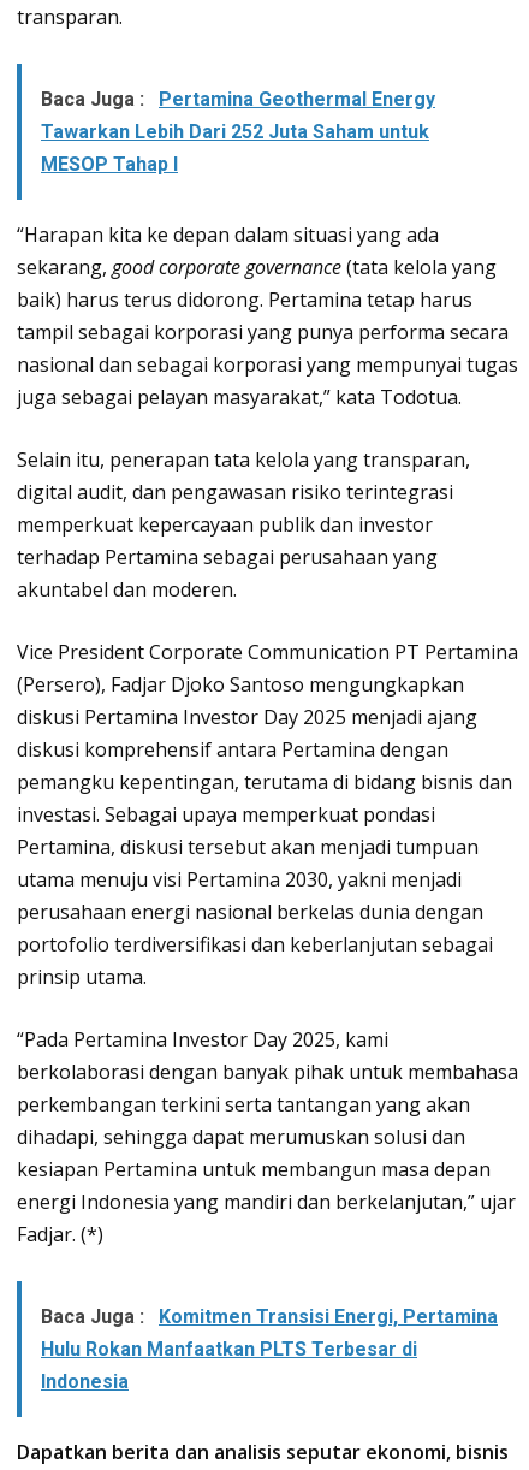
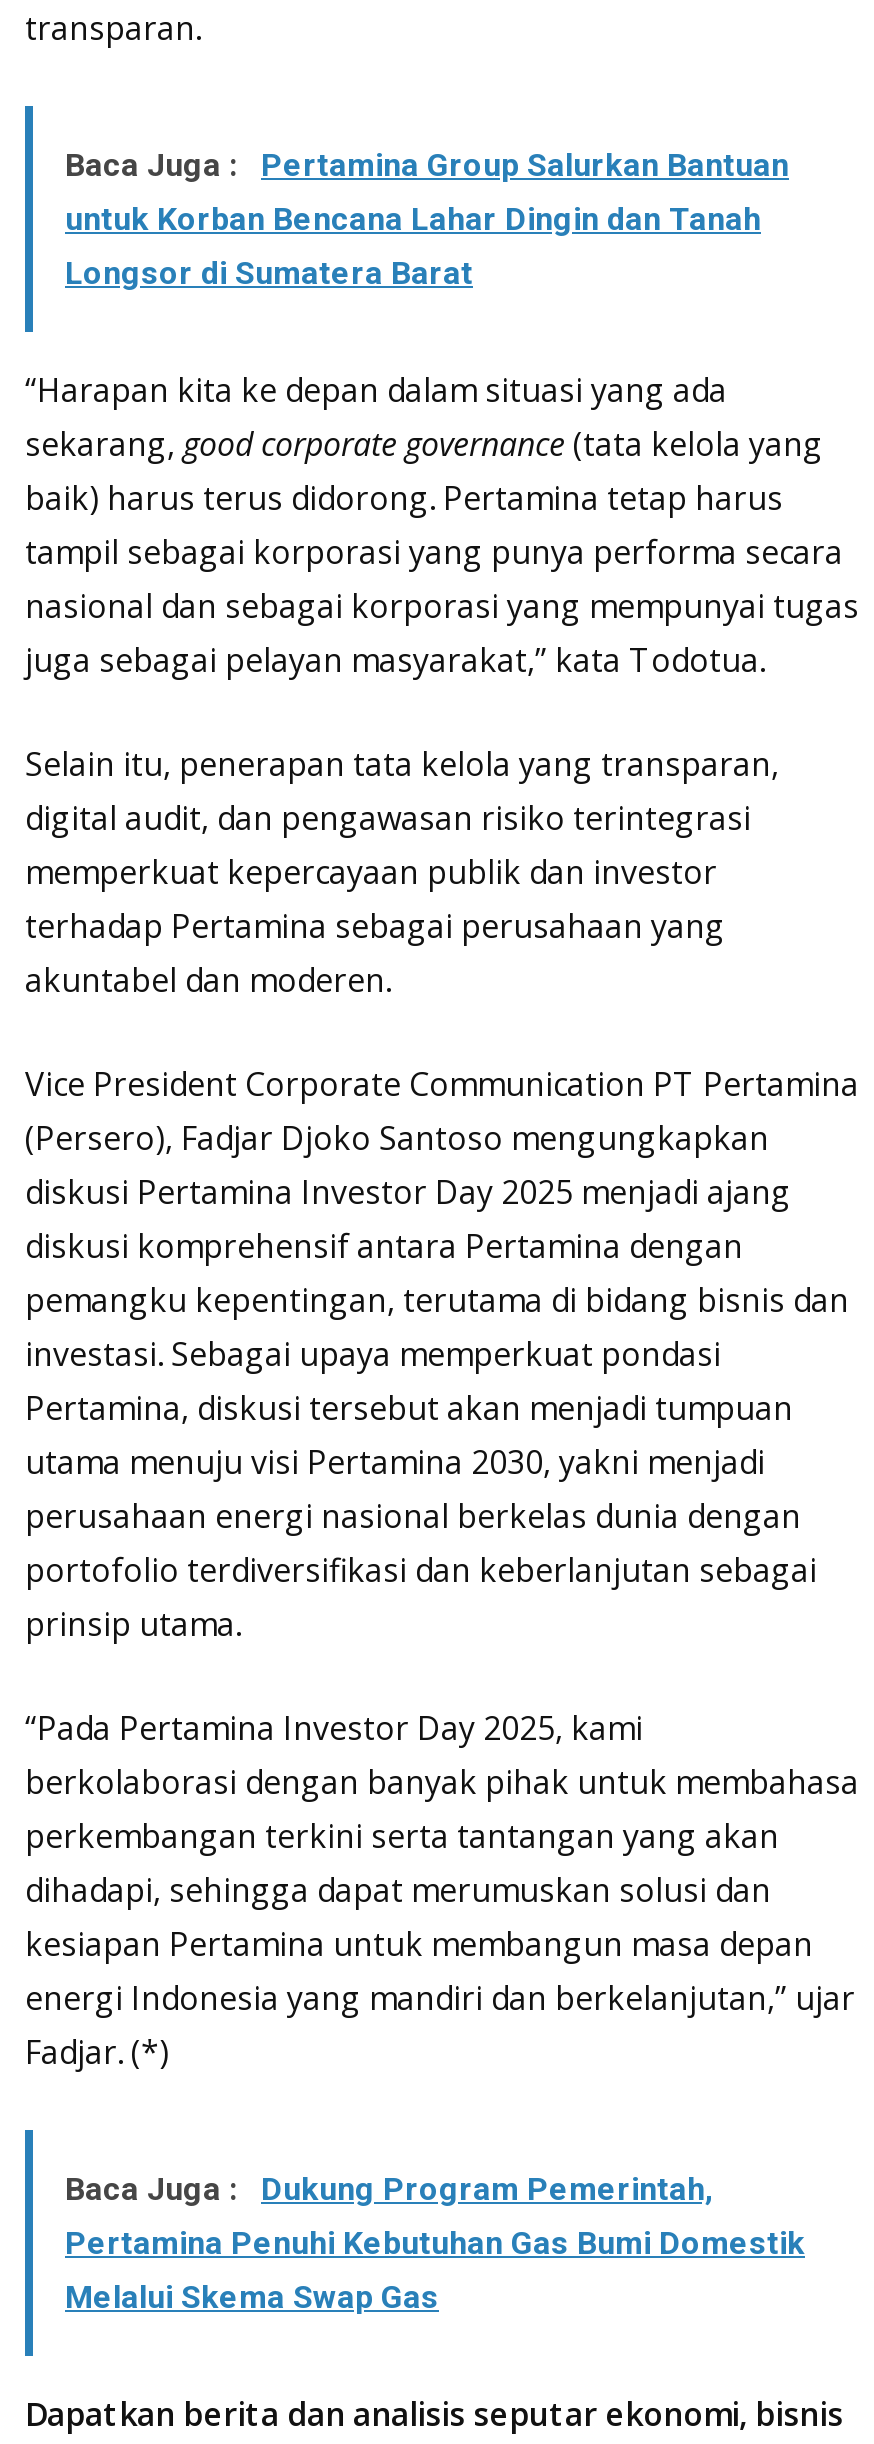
- Baca Juga : Pertamina Geothermal Energy
- Tawarkan Lebih Dari 252 Juta Saham untuk
- MESOP Tahap I
+ Baca Juga : Pertamina Group Salurkan Bantuan
+ untuk Korban Bencana Lahar Dingin dan Tanah
+ Longsor di Sumatera Barat

- Baca Juga : Komitmen Transisi Energi, Pertamina
- Hulu Rokan Manfaatkan PLTS Terbesar di
- Indonesia
+ Baca Juga : Dukung Program Pemerintah,
+ Pertamina Penuhi Kebutuhan Gas Bumi Domestik
+ Melalui Skema Swap Gas
